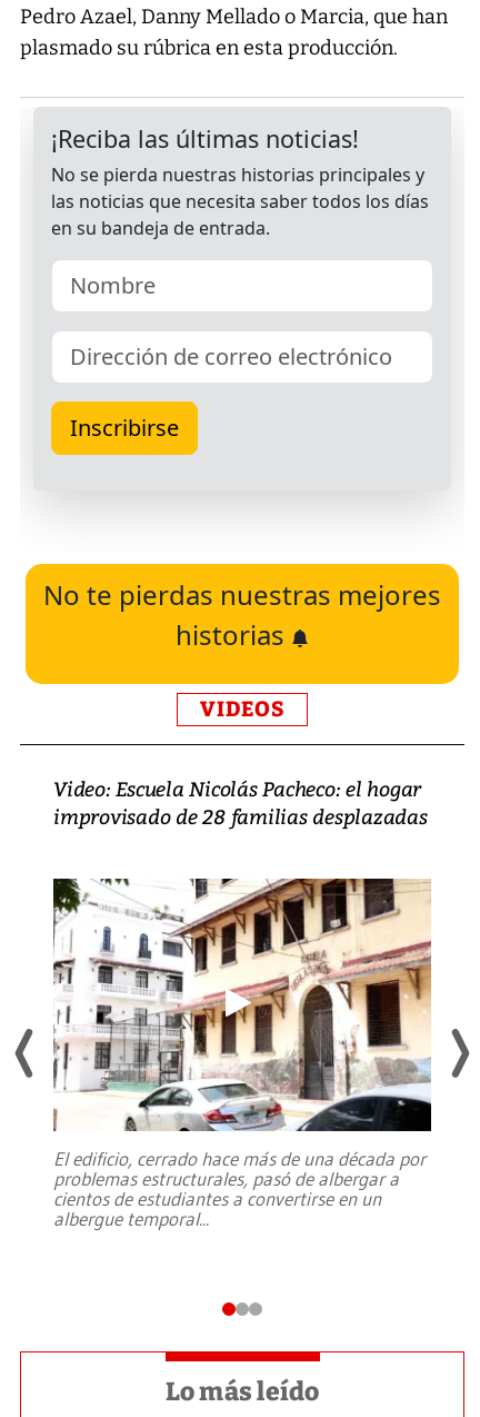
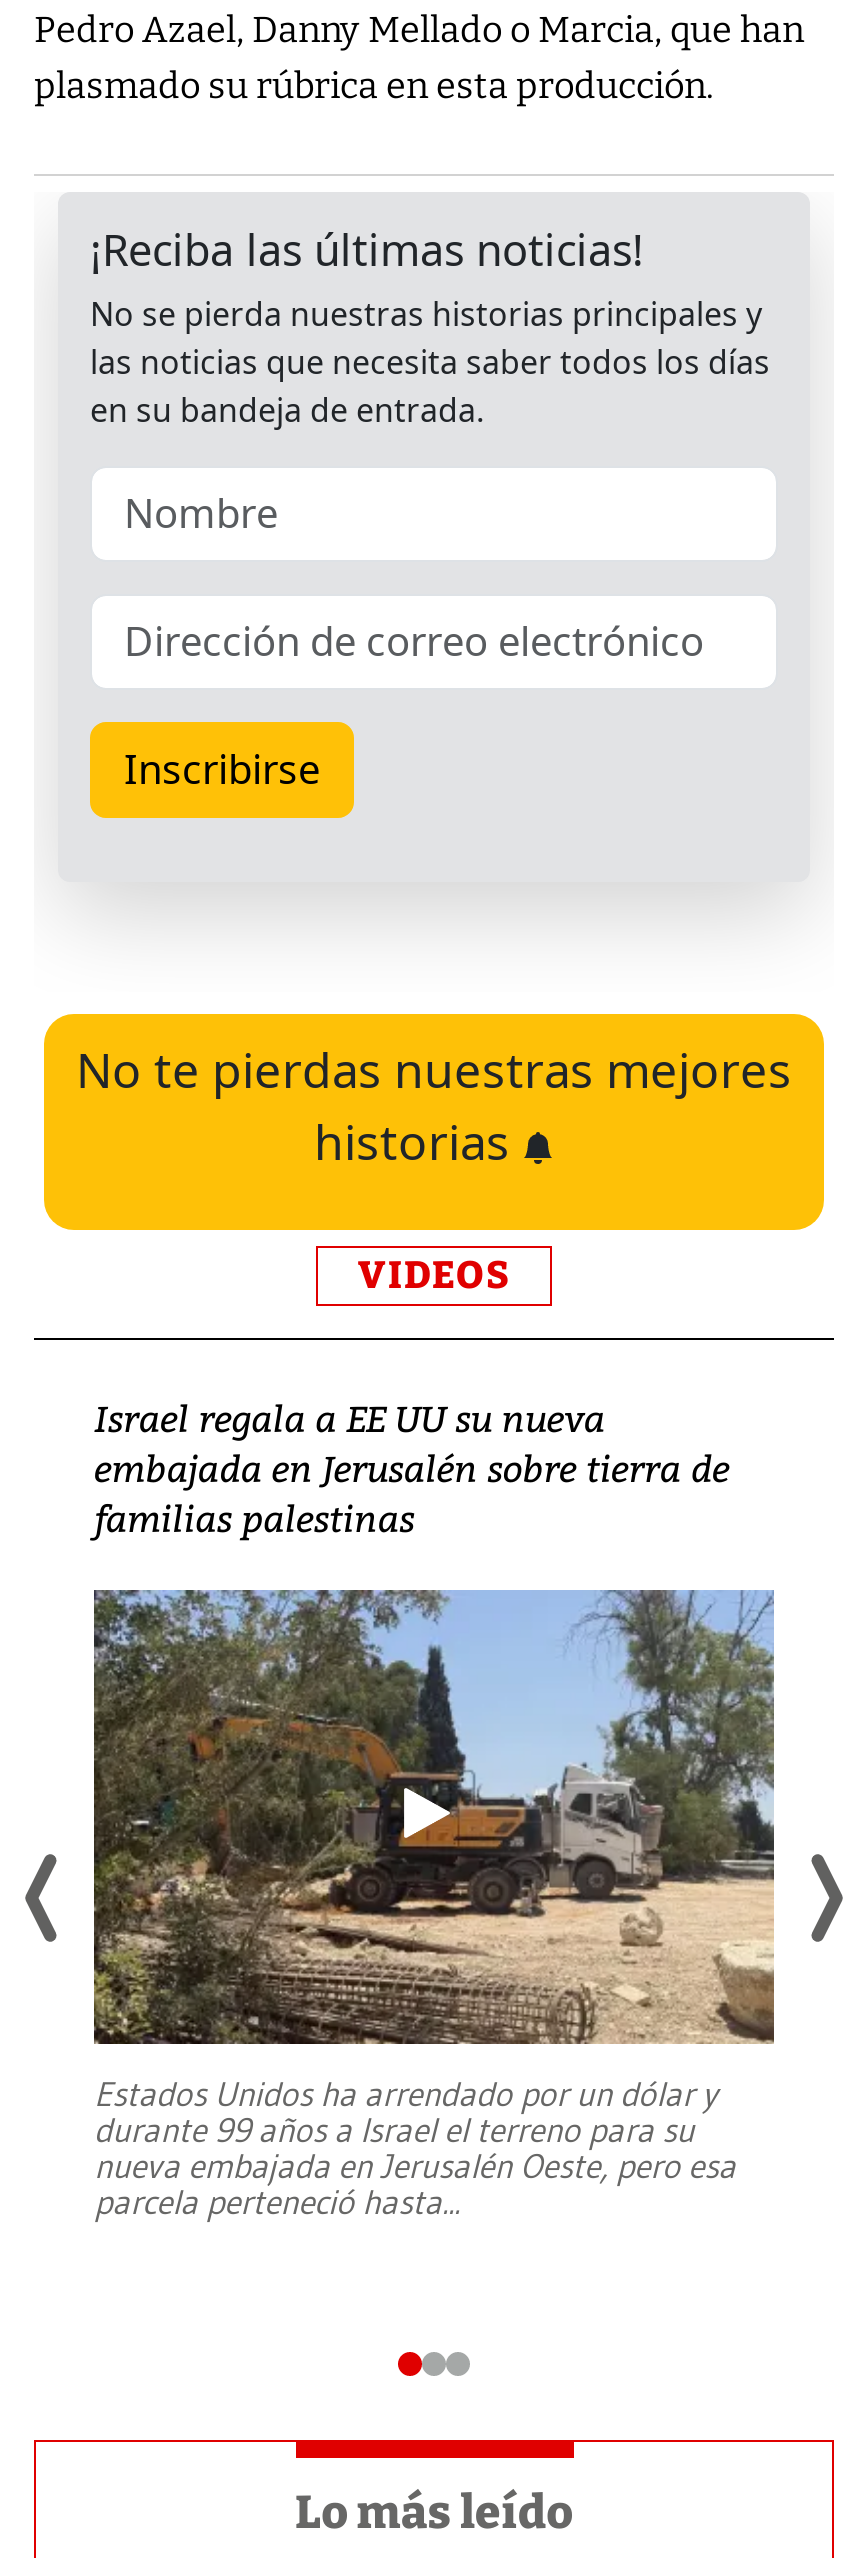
- Video: Escuela Nicolás Pacheco: el hogar
- improvisado de 28 familias desplazadas
+ Israel regala a EE UU su nueva
+ embajada en Jerusalén sobre tierra de
+ familias palestinas

- [image]
- El edificio, cerrado hace más de una década por
- problemas estructurales, pasó de albergar a
- cientos de estudiantes a convertirse en un
- albergue temporal...
+ [image]
+ Estados Unidos ha arrendado por un dólar y
+ durante 99 años a Israel el terreno para su
+ nueva embajada en Jerusalén Oeste, pero esa
+ parcela perteneció hasta...
